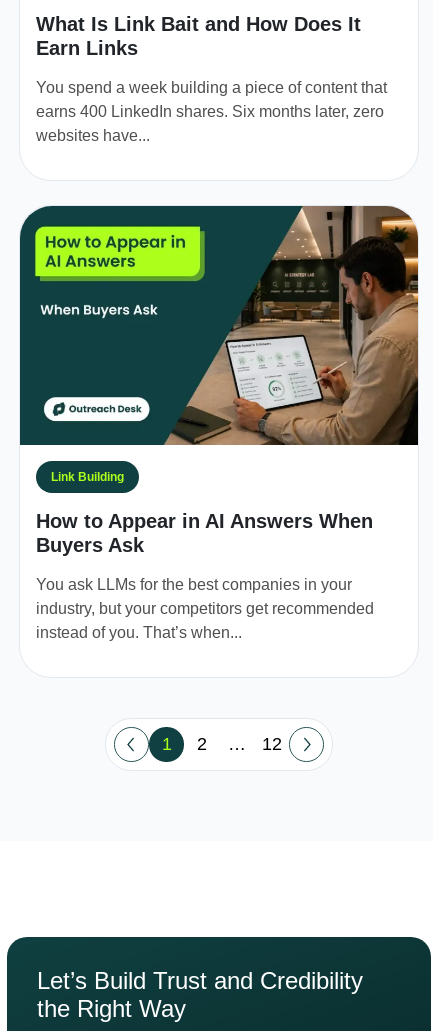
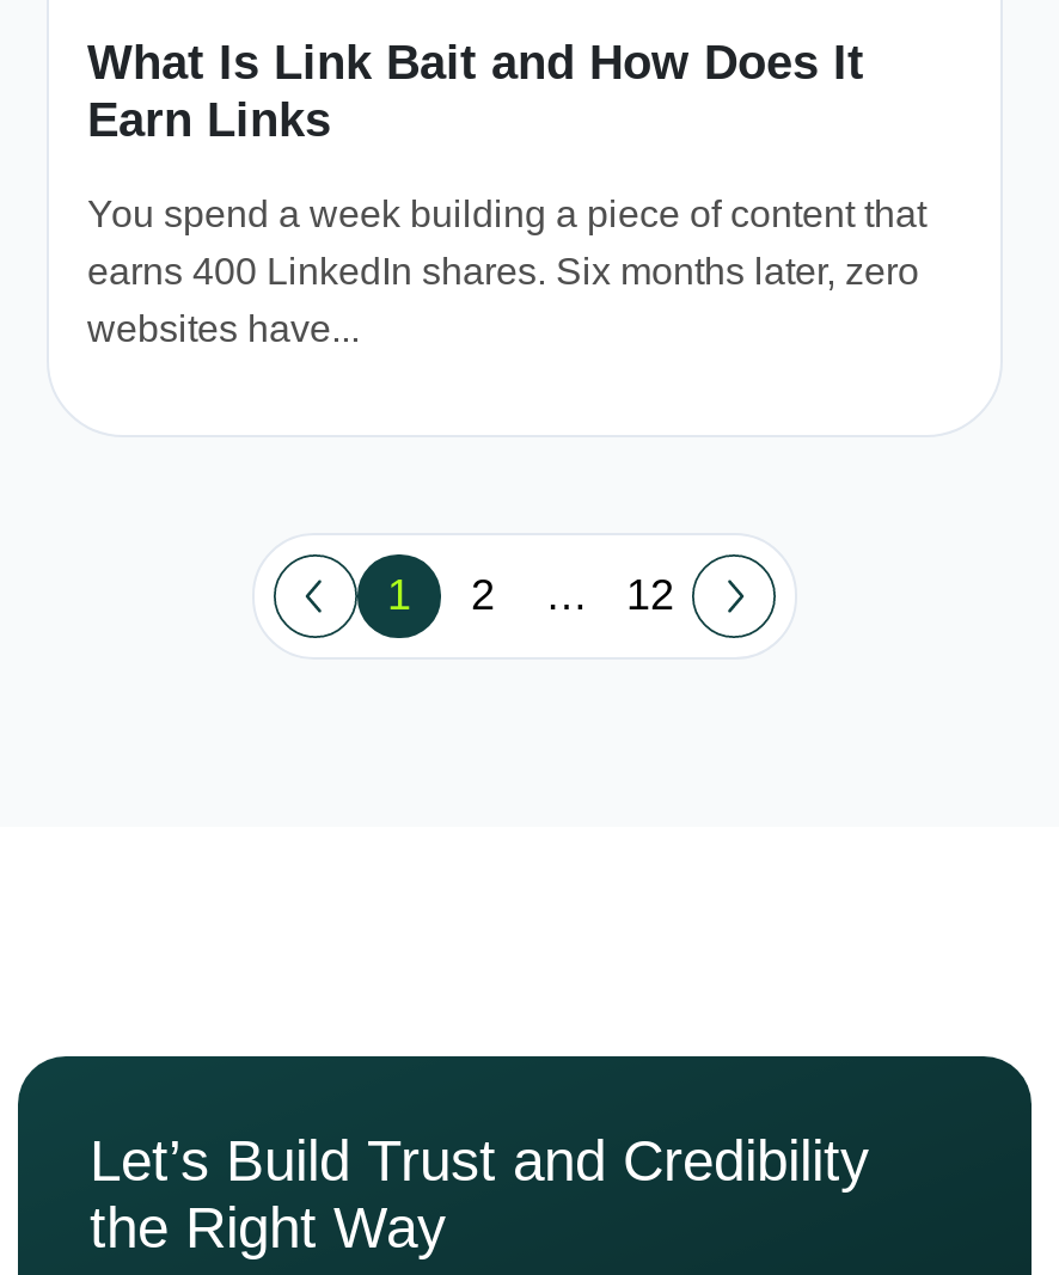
- [image]
- Link Building
- How to Appear in AI Answers When
- Buyers Ask
- You ask LLMs for the best companies in your
- industry, but your competitors get recommended
- instead of you. That’s when...
